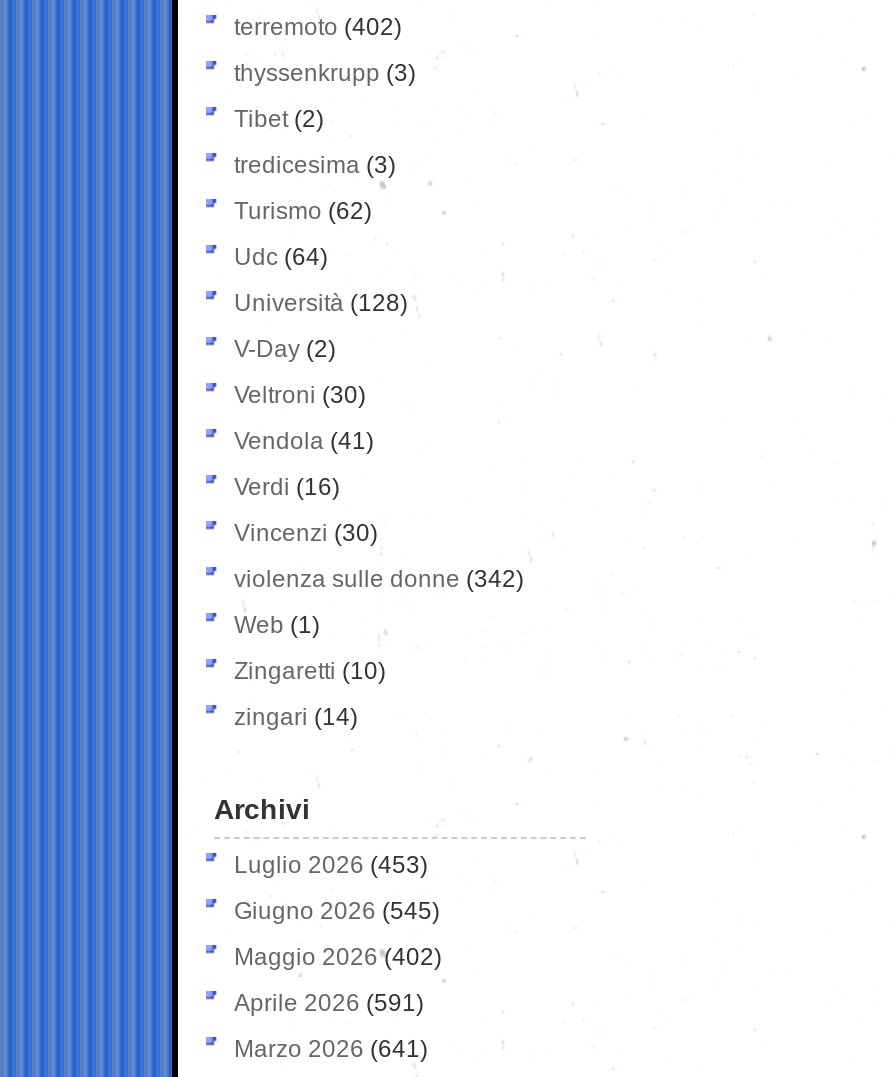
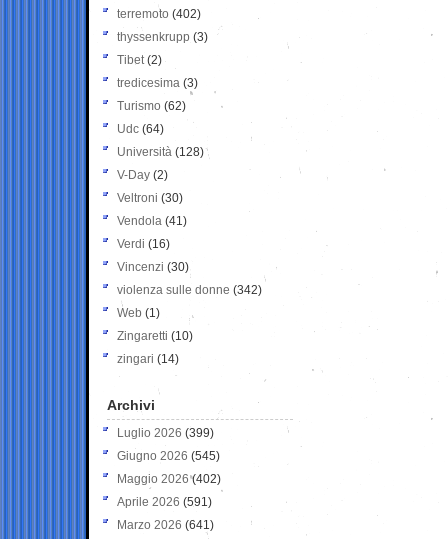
- Luglio 2026 (453)
+ Luglio 2026 (399)
